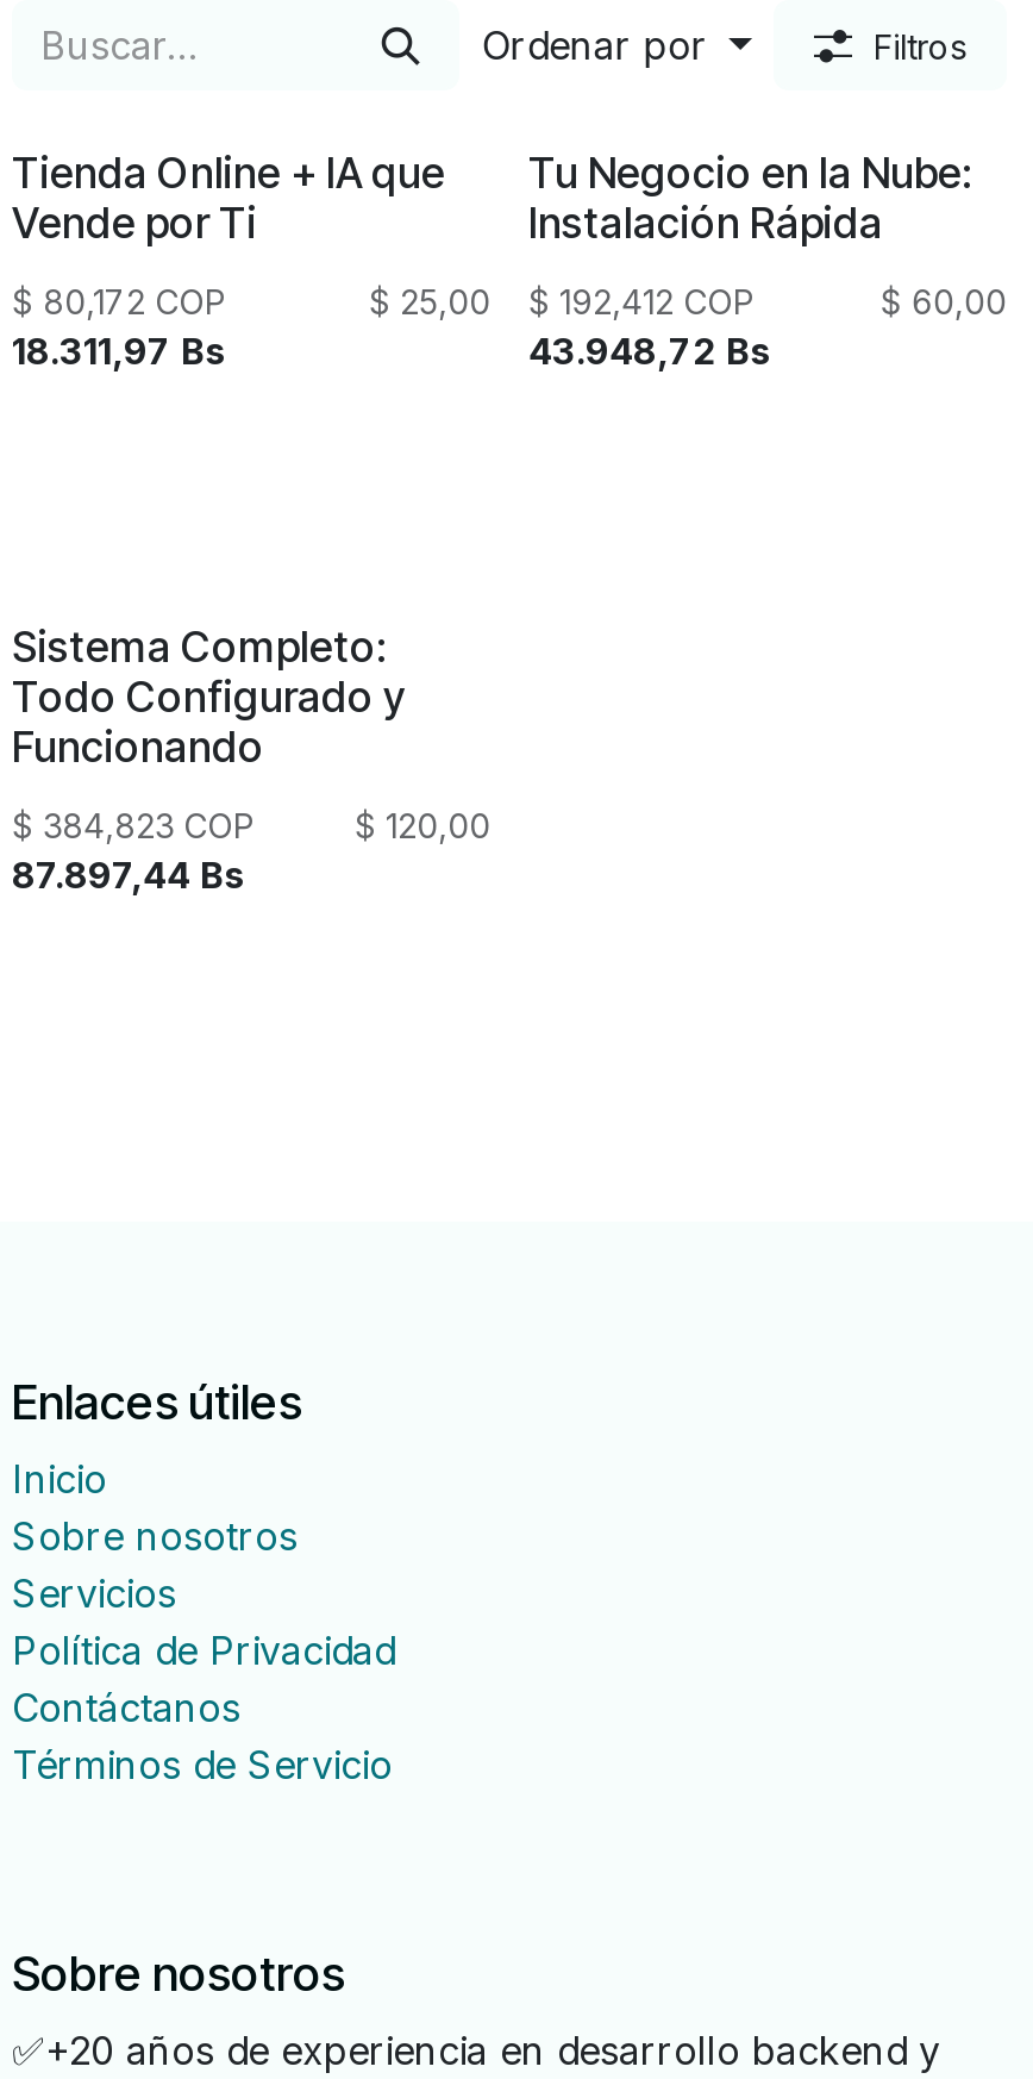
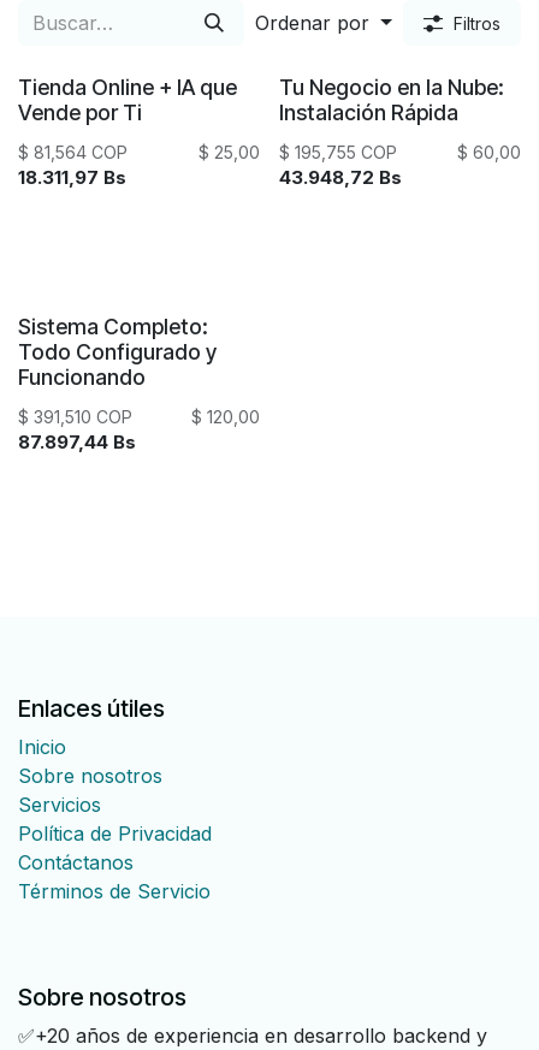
- $ 80,172 COP
+ $ 81,564 COP

- $25,00 $ 192,412 COP
+ $25,00 $ 195,755 COP

- $ 384,823 COP
+ $ 391,510 COP
